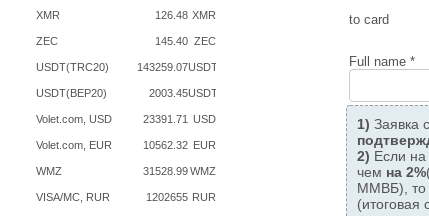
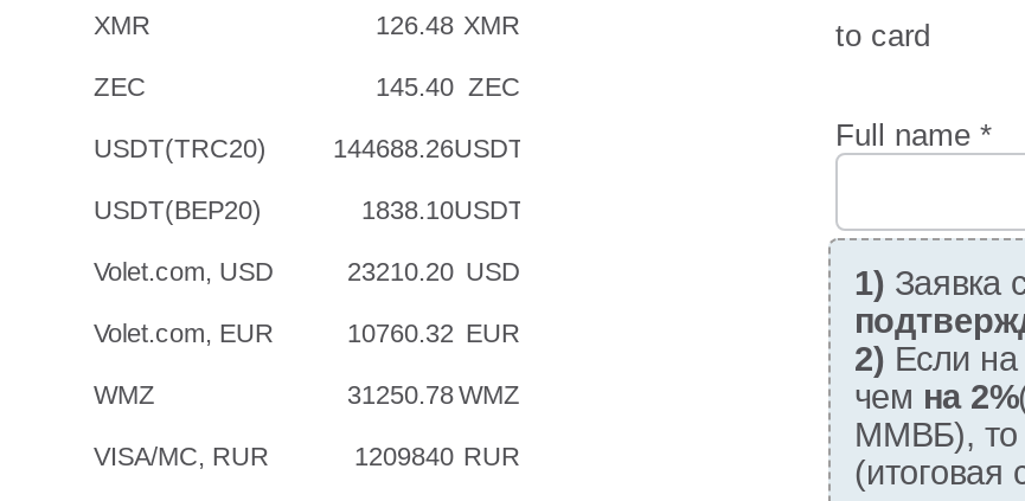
- 143259.07 USDT
+ 144688.26 USDT

- 2003.45 USDT
+ 1838.10 USDT

- 23391.71 USD
+ 23210.20 USD

- 10562.32 EUR
+ 10760.32 EUR

- 31528.99 WMZ
+ 31250.78 WMZ

- 1202655 RUR
+ 1209840 RUR
